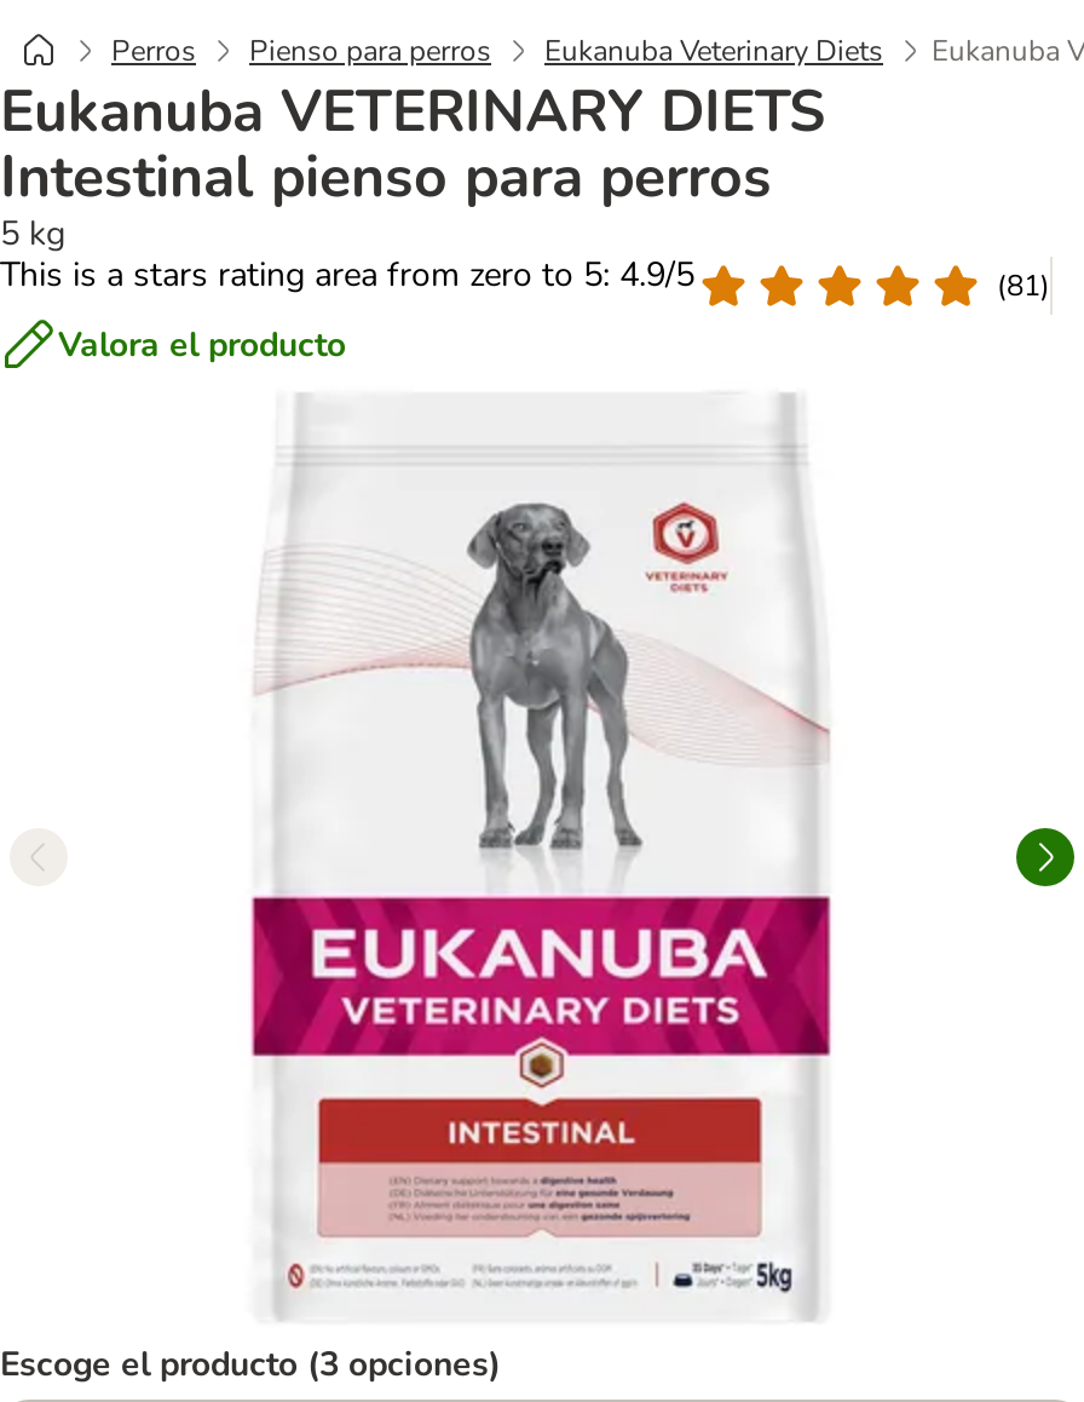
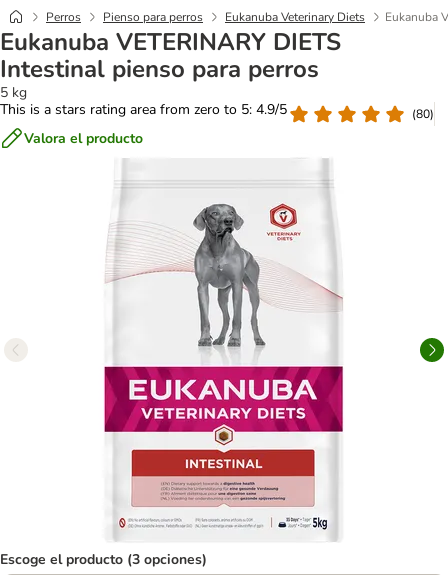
- (81)
+ (80)
